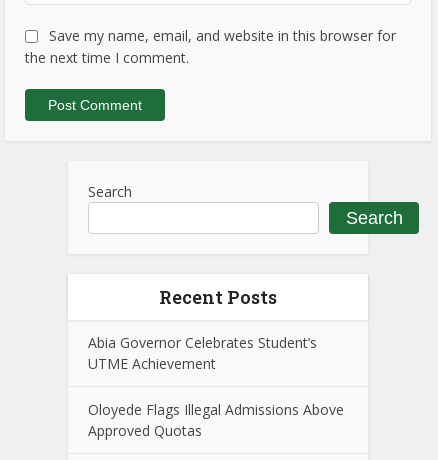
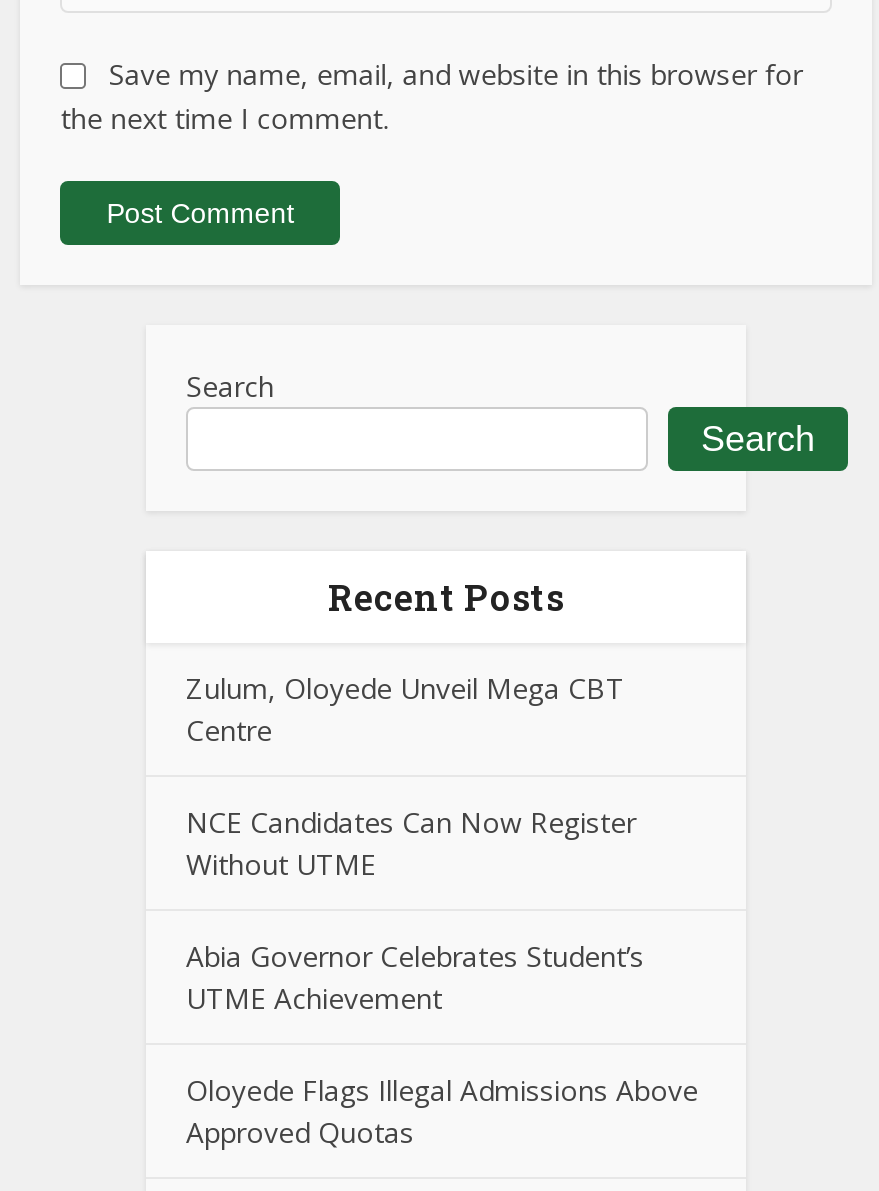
+ Zulum, Oloyede Unveil Mega CBT
+ Centre
+ NCE Candidates Can Now Register
+ Without UTME
